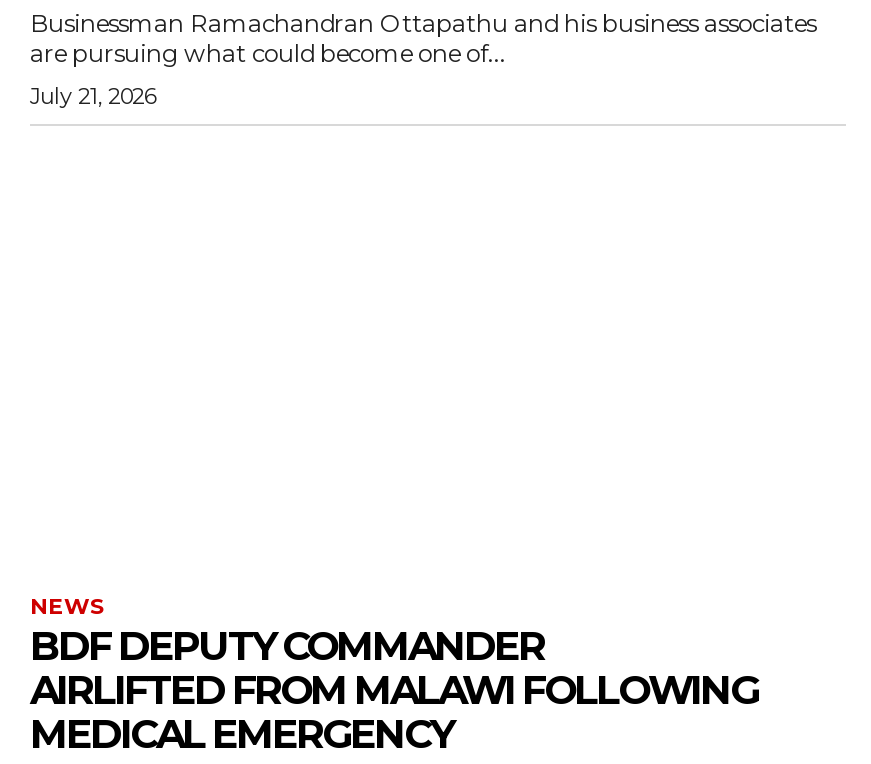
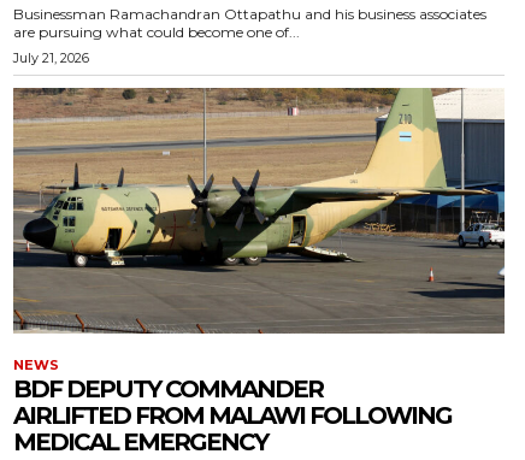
+ [image]
